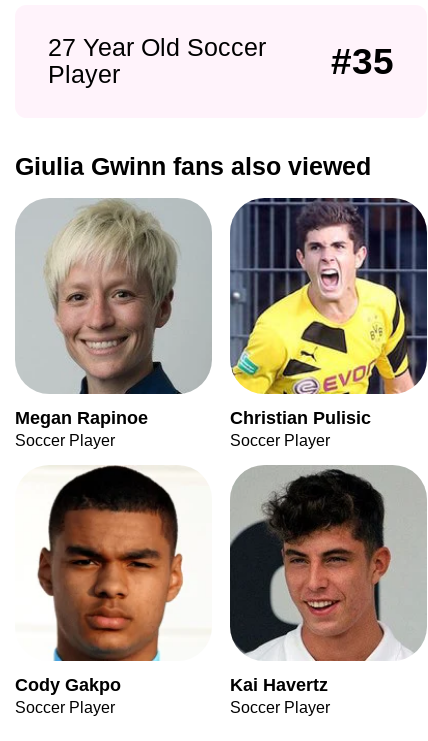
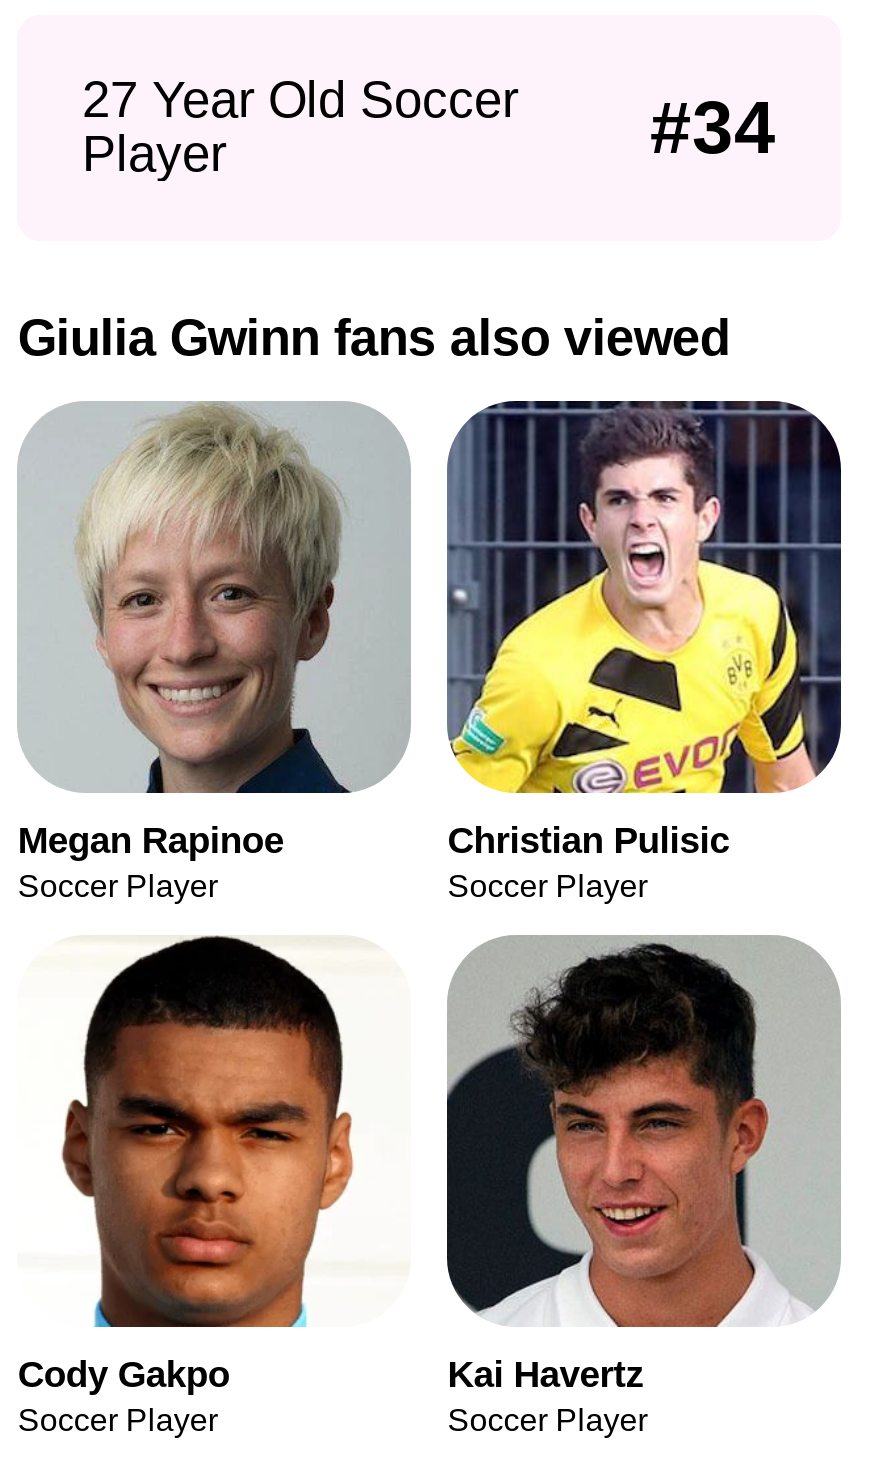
- #35
+ #34
